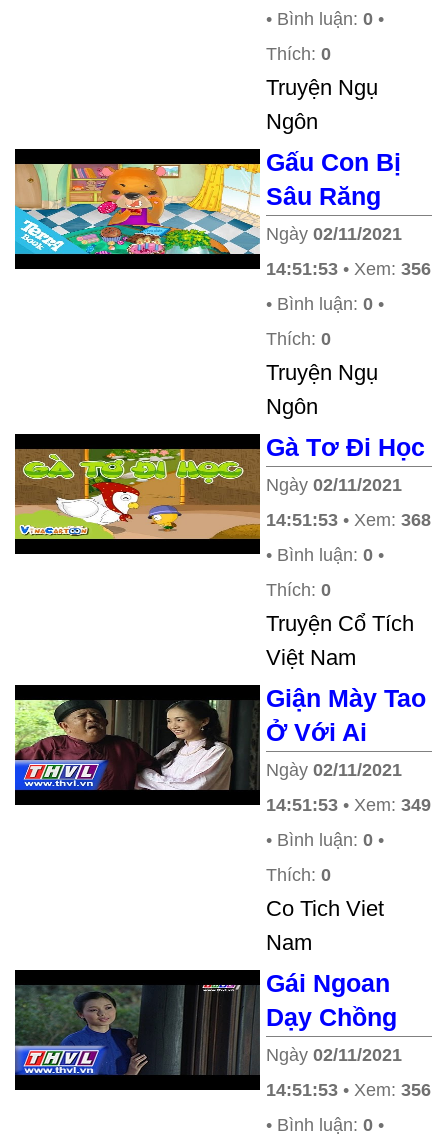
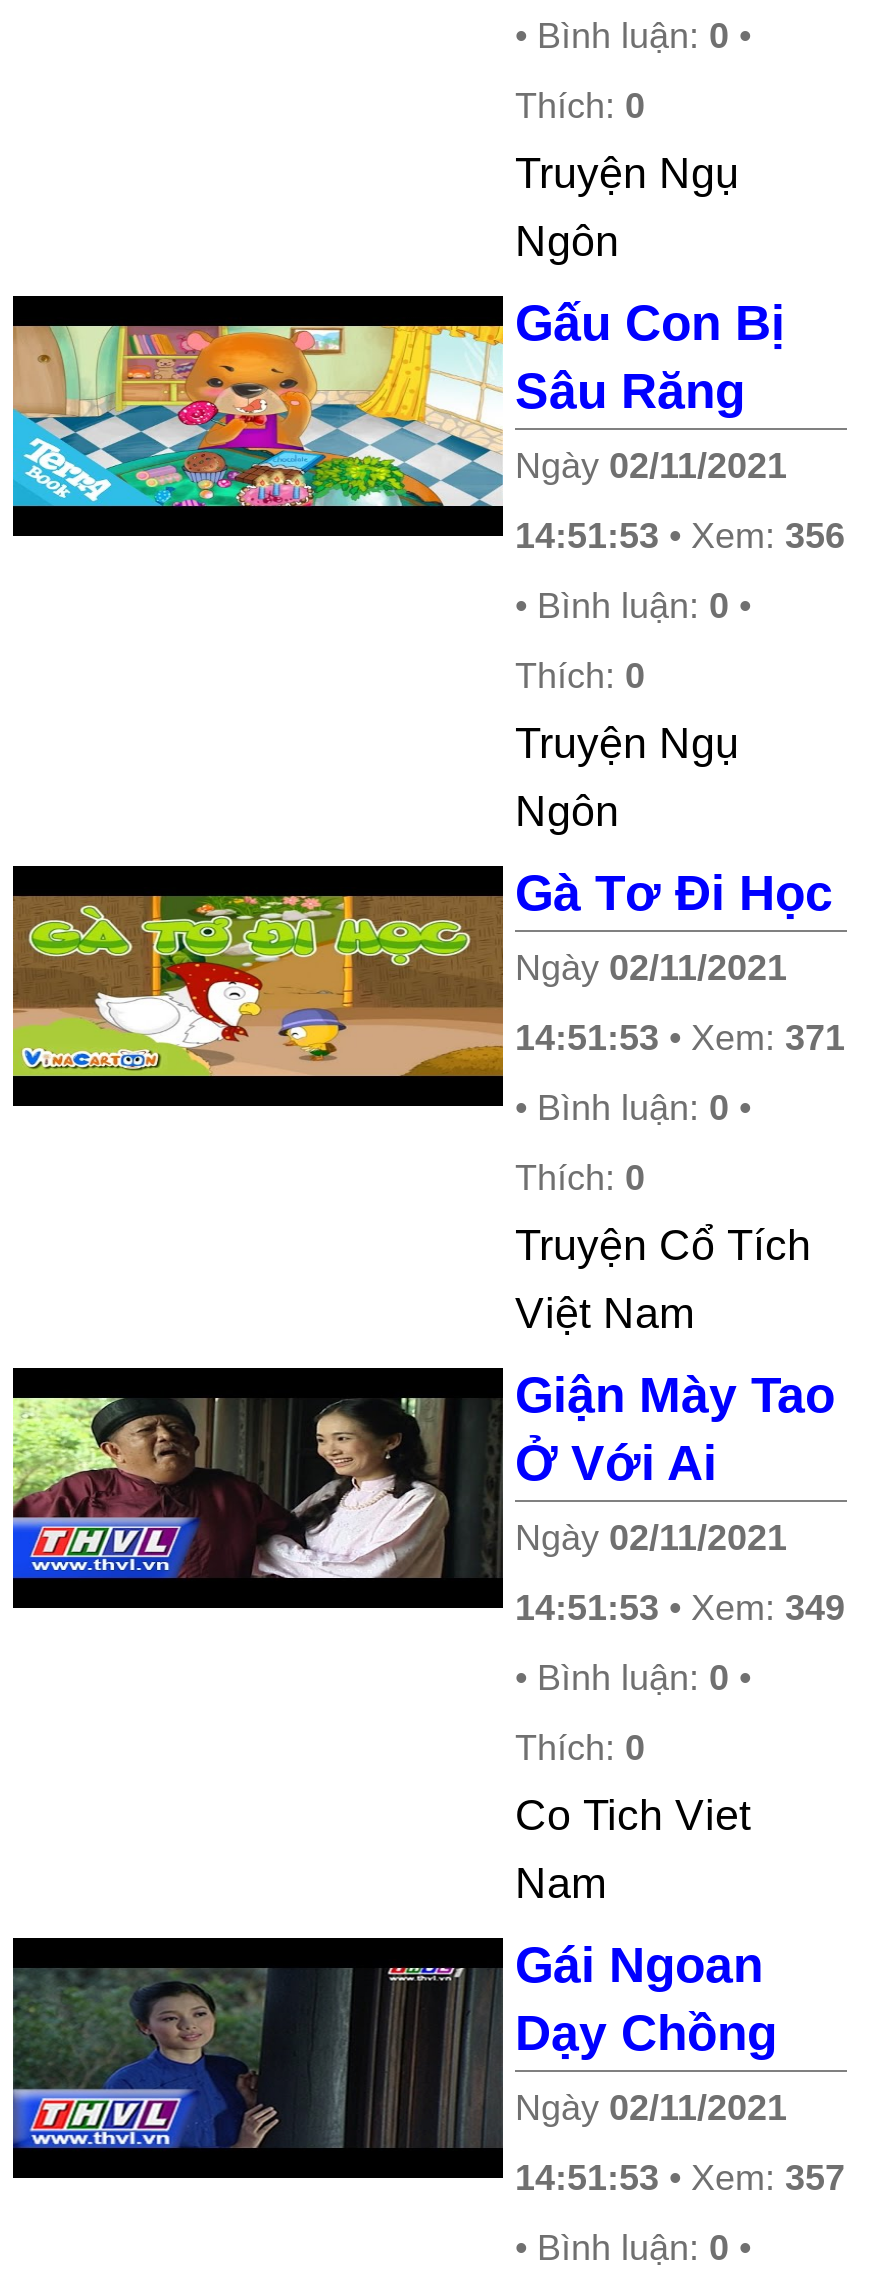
- 14:51:53 • Xem: 368
+ 14:51:53 • Xem: 371

- 14:51:53 • Xem: 356
+ 14:51:53 • Xem: 357
